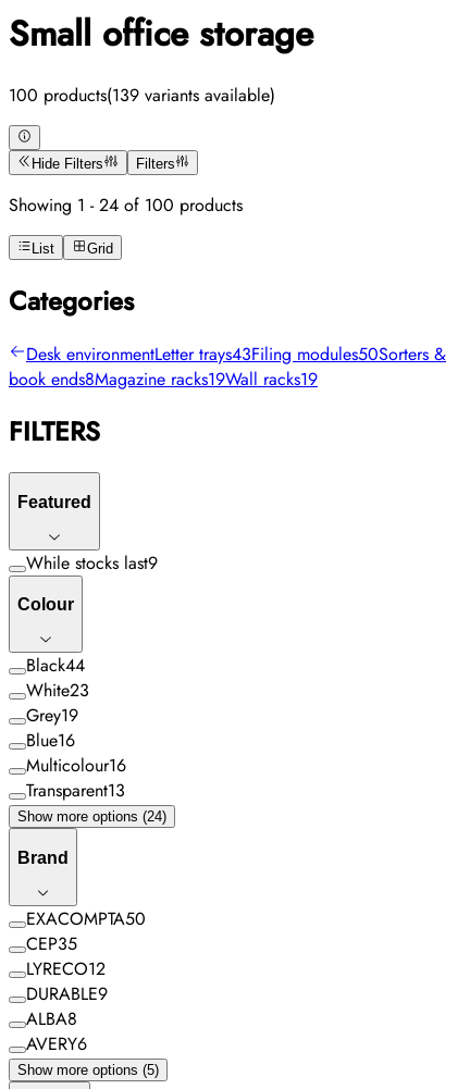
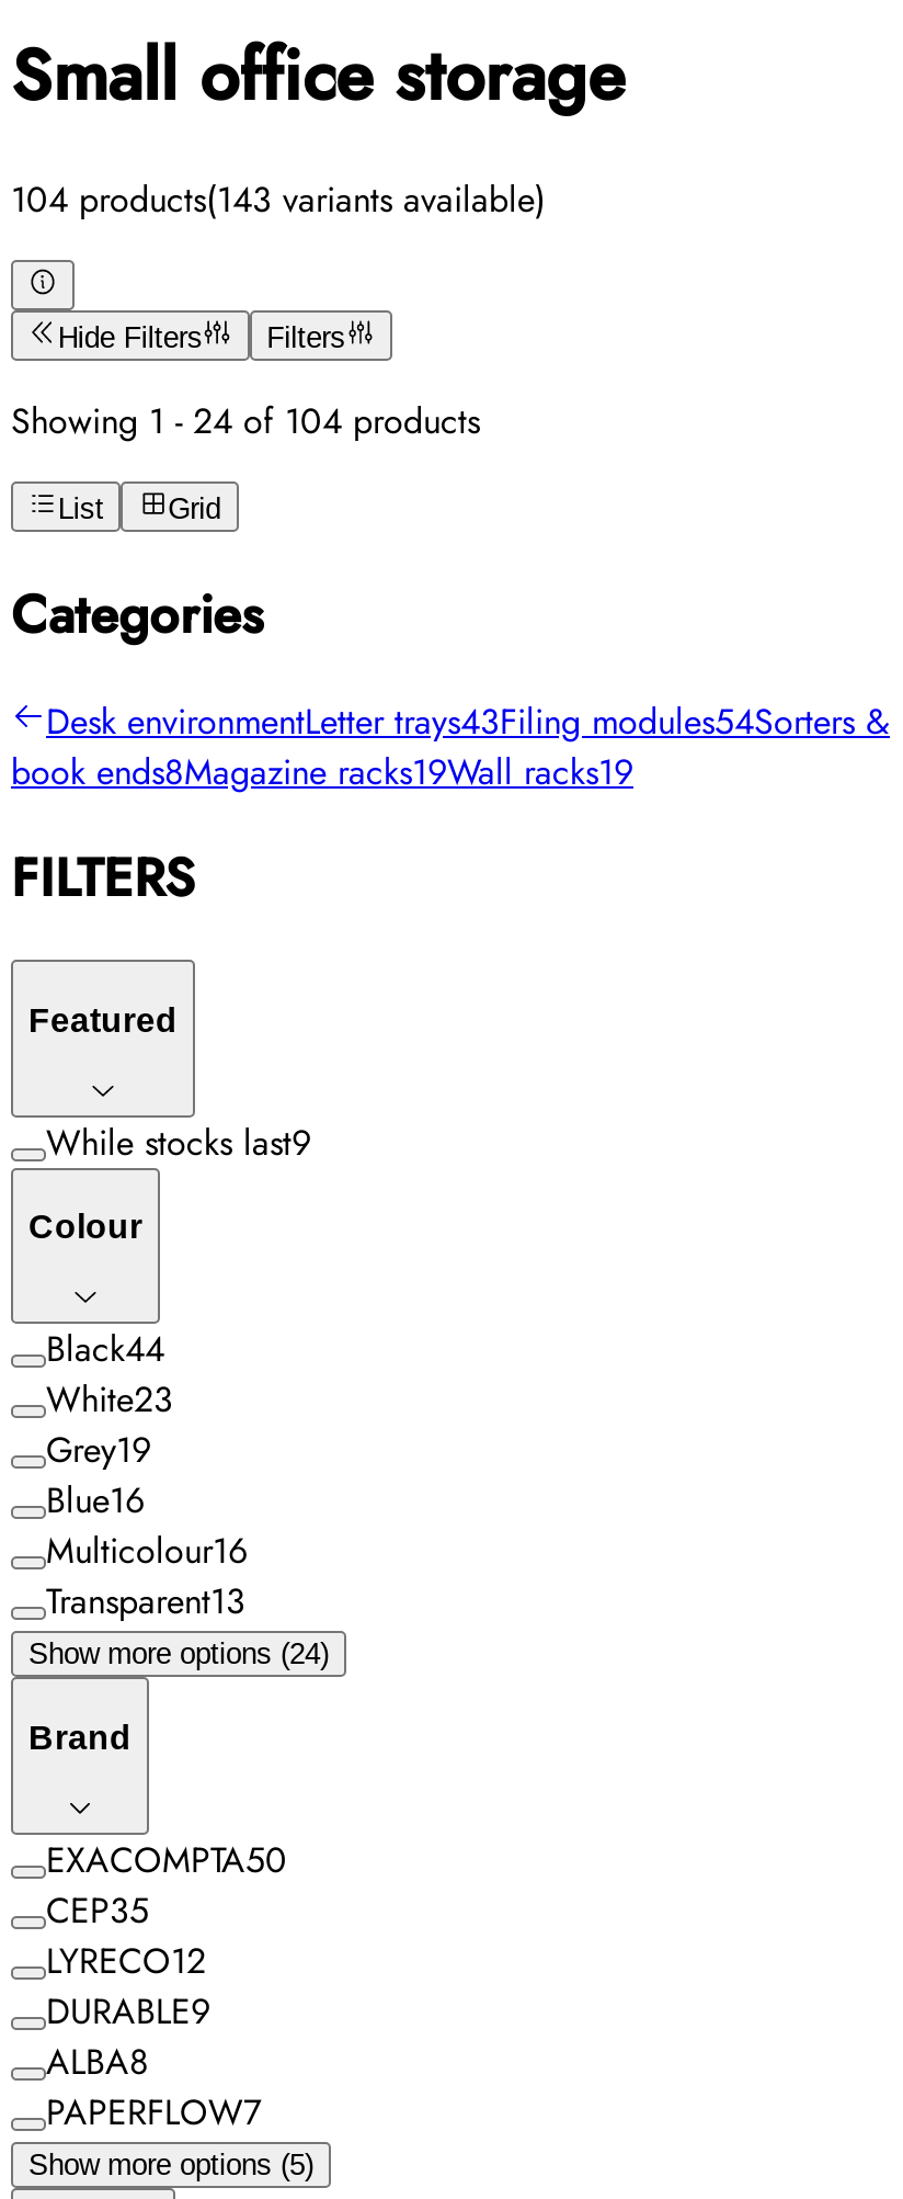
- 100 products(139 variants available)
+ 104 products(143 variants available)

- Showing 1 - 24 of 100 products
+ Showing 1 - 24 of 104 products

- Desk environmentLetter trays43Filing modules50Sorters &
+ Desk environmentLetter trays43Filing modules54Sorters &

- AVERY6
+ PAPERFLOW7
